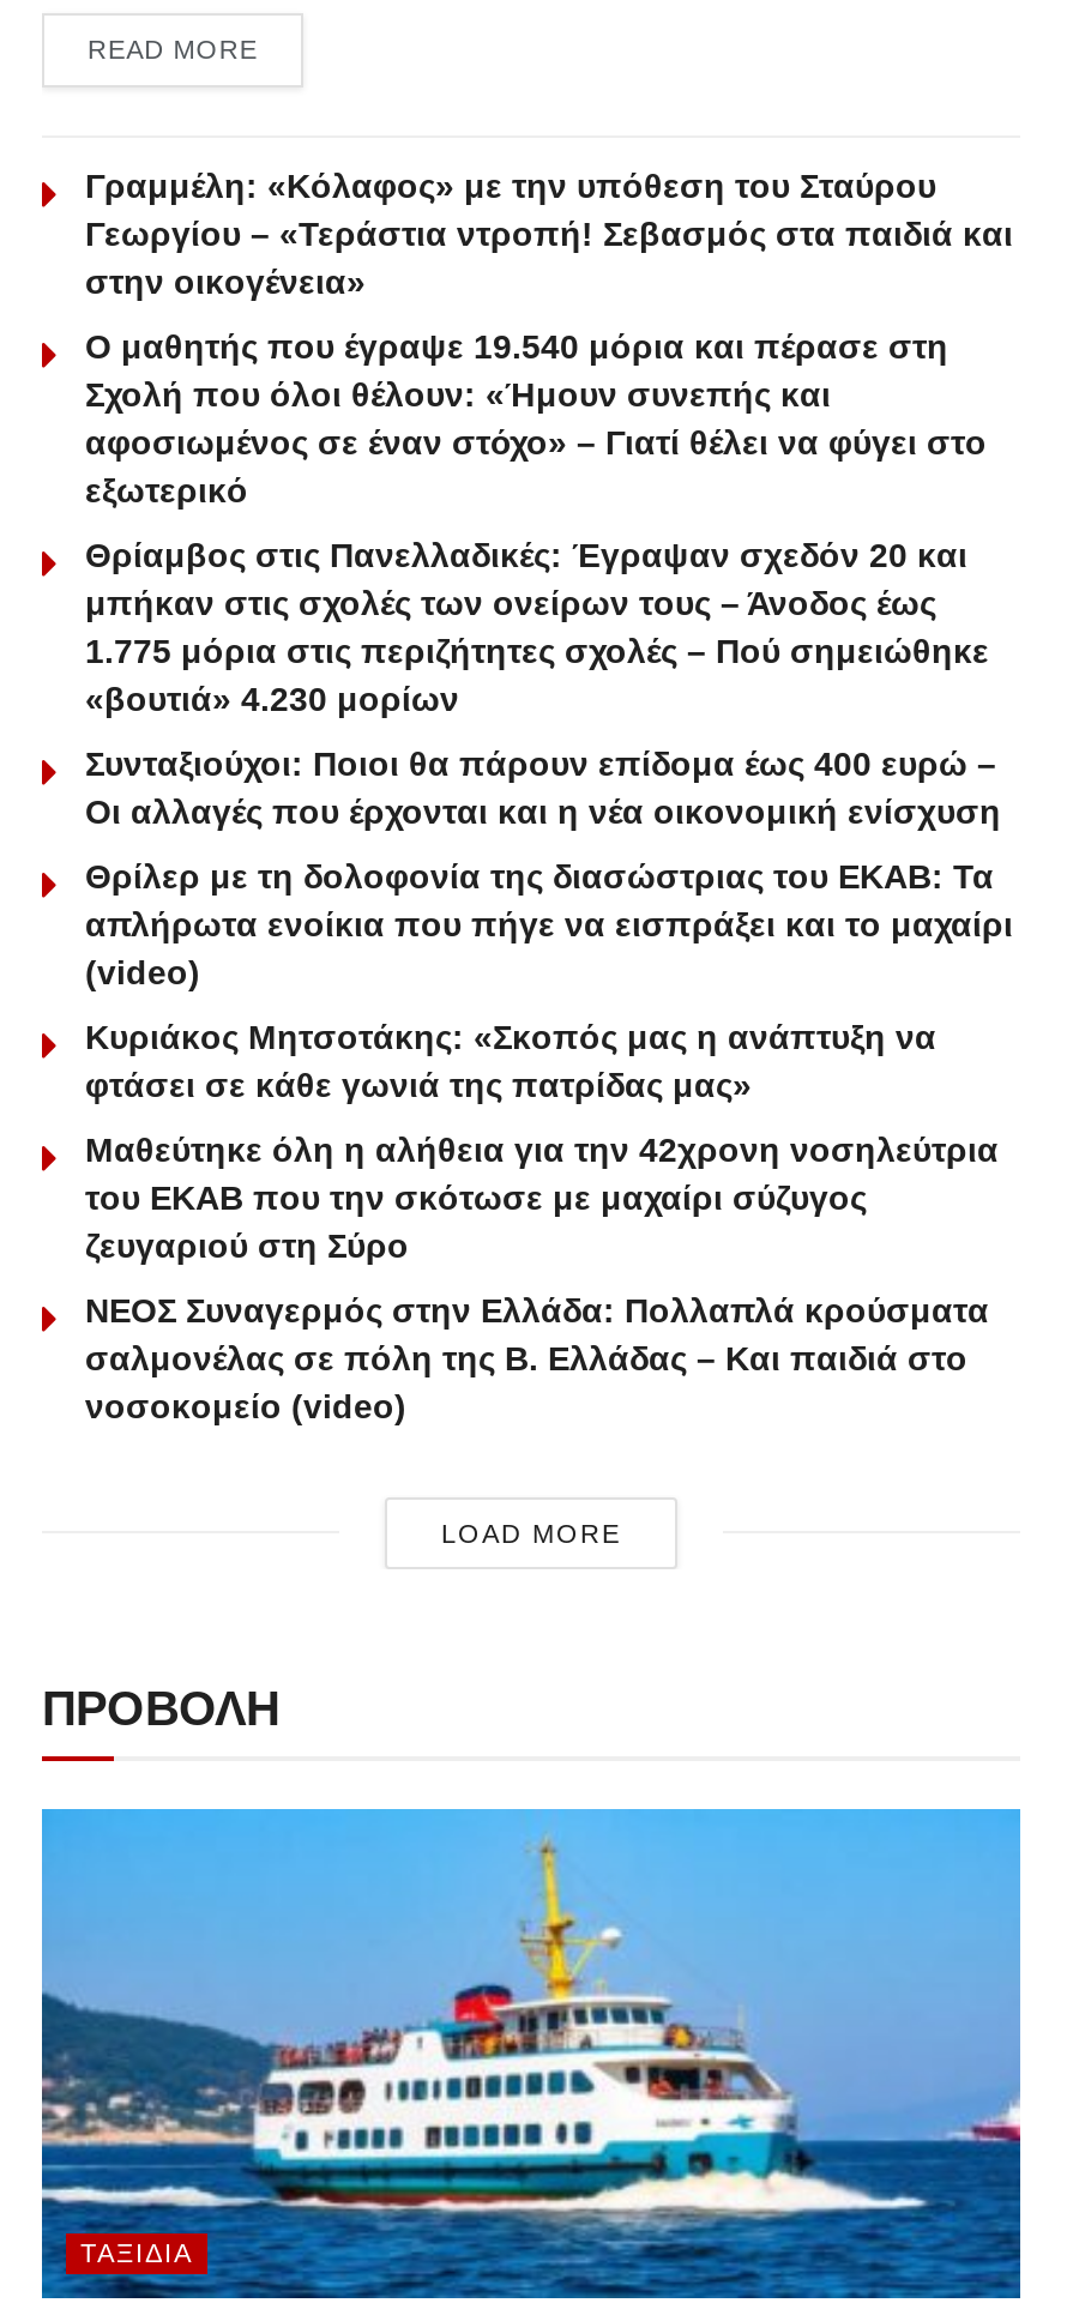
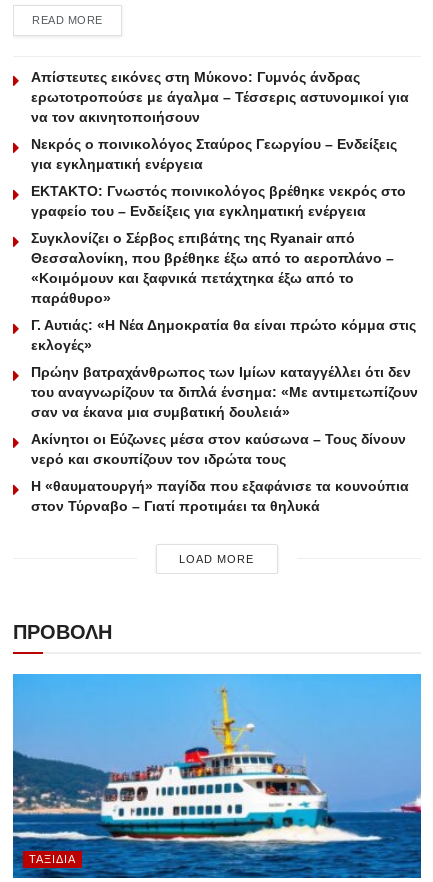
- Γραμμέλη: «Κόλαφος» με την υπόθεση του Σταύρου
- Γεωργίου – «Τεράστια ντροπή! Σεβασμός στα παιδιά και
- στην οικογένεια»
+ Απίστευτες εικόνες στη Μύκονο: Γυμνός άνδρας
+ ερωτοτροπούσε με άγαλμα – Τέσσερις αστυνομικοί για
+ να τον ακινητοποιήσουν

- Ο μαθητής που έγραψε 19.540 μόρια και πέρασε στη
- Σχολή που όλοι θέλουν: «Ήμουν συνεπής και
- αφοσιωμένος σε έναν στόχο» – Γιατί θέλει να φύγει στο
- εξωτερικό
+ Νεκρός ο ποινικολόγος Σταύρος Γεωργίου – Ενδείξεις
+ για εγκληματική ενέργεια

- Θρίαμβος στις Πανελλαδικές: Έγραψαν σχεδόν 20 και
- μπήκαν στις σχολές των ονείρων τους – Άνοδος έως
- 1.775 μόρια στις περιζήτητες σχολές – Πού σημειώθηκε
- «βουτιά» 4.230 μορίων
+ ΕΚΤΑΚΤΟ: Γνωστός ποινικολόγος βρέθηκε νεκρός στο
+ γραφείο του – Ενδείξεις για εγκληματική ενέργεια

- Συνταξιούχοι: Ποιοι θα πάρουν επίδομα έως 400 ευρώ –
- Οι αλλαγές που έρχονται και η νέα οικονομική ενίσχυση
+ Συγκλονίζει ο Σέρβος επιβάτης της Ryanair από
+ Θεσσαλονίκη, που βρέθηκε έξω από το αεροπλάνο –
+ «Κοιμόμουν και ξαφνικά πετάχτηκα έξω από το
+ παράθυρο»

- Θρίλερ με τη δολοφονία της διασώστριας του ΕΚΑΒ: Τα
- απλήρωτα ενοίκια που πήγε να εισπράξει και το μαχαίρι
- (video)
+ Γ. Αυτιάς: «Η Νέα Δημοκρατία θα είναι πρώτο κόμμα στις
+ εκλογές»

- Κυριάκος Μητσοτάκης: «Σκοπός μας η ανάπτυξη να
- φτάσει σε κάθε γωνιά της πατρίδας μας»
+ Πρώην βατραχάνθρωπος των Ιμίων καταγγέλλει ότι δεν
+ του αναγνωρίζουν τα διπλά ένσημα: «Με αντιμετωπίζουν
+ σαν να έκανα μια συμβατική δουλειά»

- Μαθεύτηκε όλη η αλήθεια για την 42χρονη νοσηλεύτρια
- του ΕΚΑΒ που την σκότωσε με μαχαίρι σύζυγος
- ζευγαριού στη Σύρο
+ Ακίνητοι οι Εύζωνες μέσα στον καύσωνα – Τους δίνουν
+ νερό και σκουπίζουν τον ιδρώτα τους

- ΝΕΟΣ Συναγερμός στην Ελλάδα: Πολλαπλά κρούσματα
- σαλμονέλας σε πόλη της Β. Ελλάδας – Και παιδιά στο
- νοσοκομείο (video)
+ Η «θαυματουργή» παγίδα που εξαφάνισε τα κουνούπια
+ στον Τύρναβο – Γιατί προτιμάει τα θηλυκά
